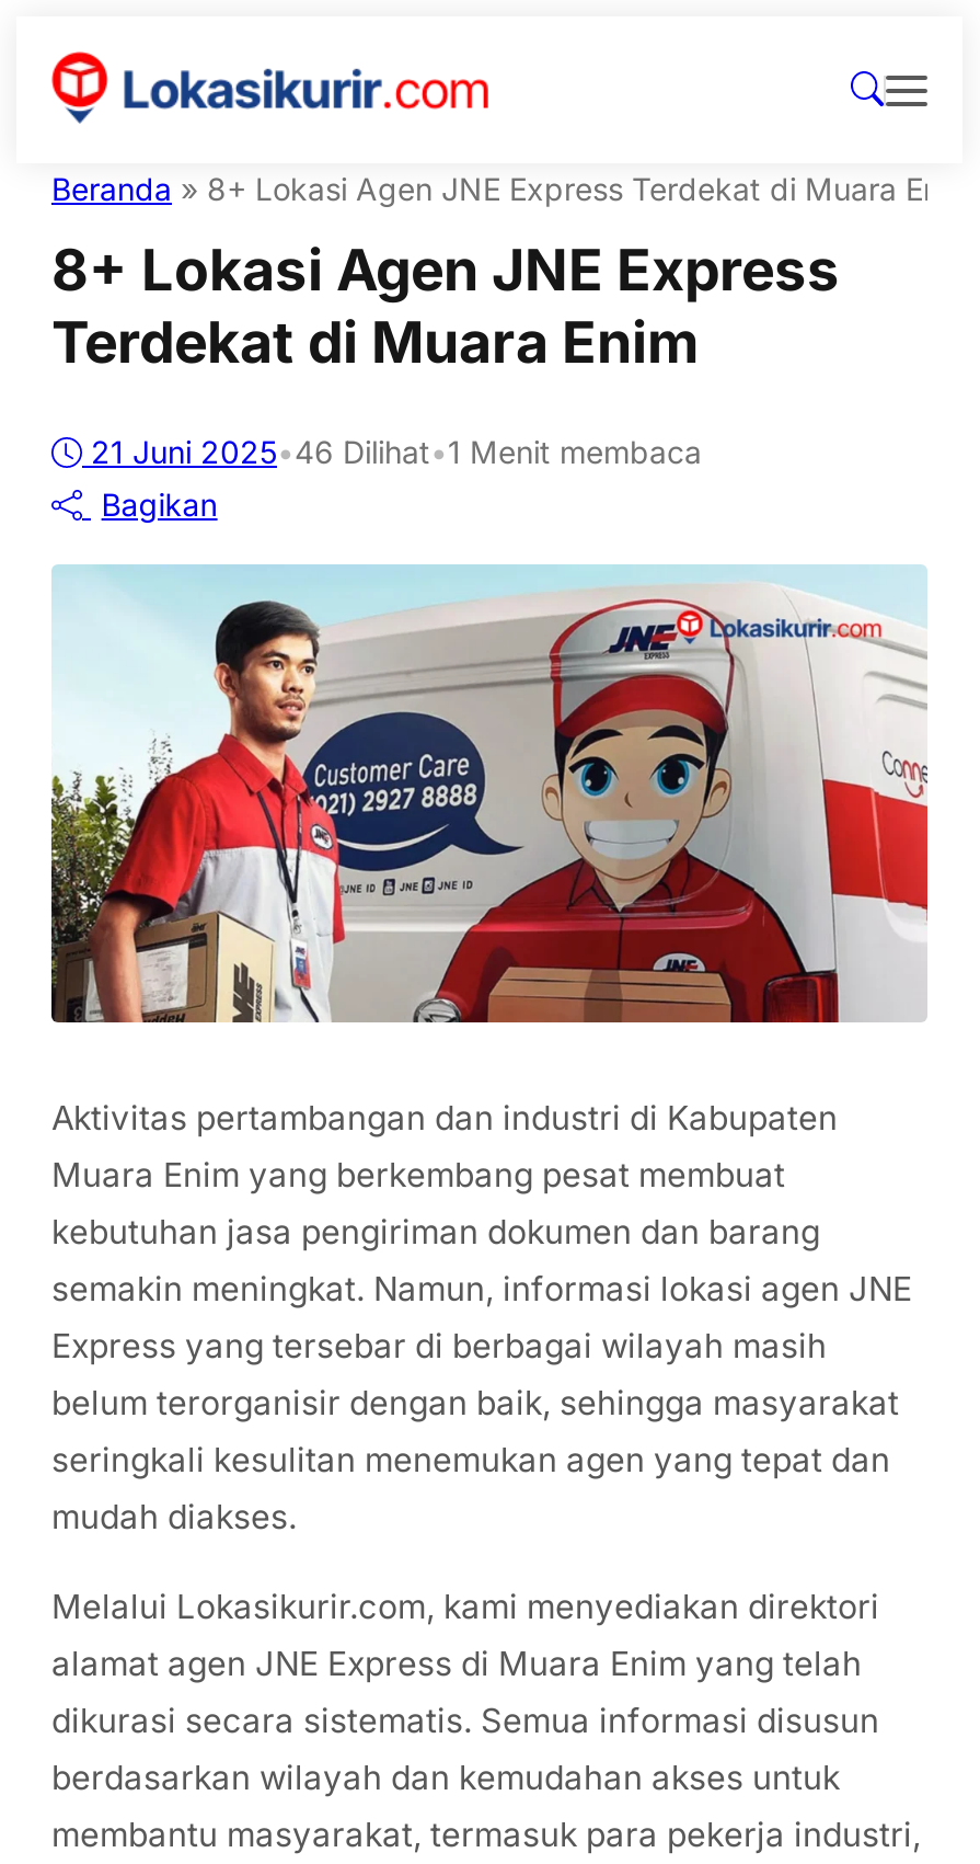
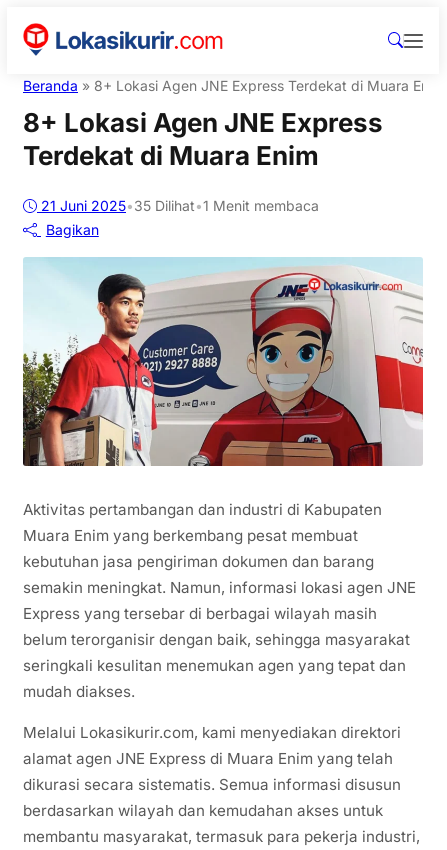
- 21 Juni 2025 • 46 Dilihat • 1 Menit membaca
+ 21 Juni 2025 • 35 Dilihat • 1 Menit membaca
